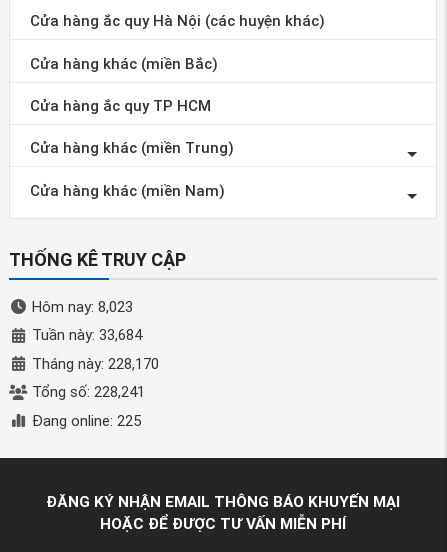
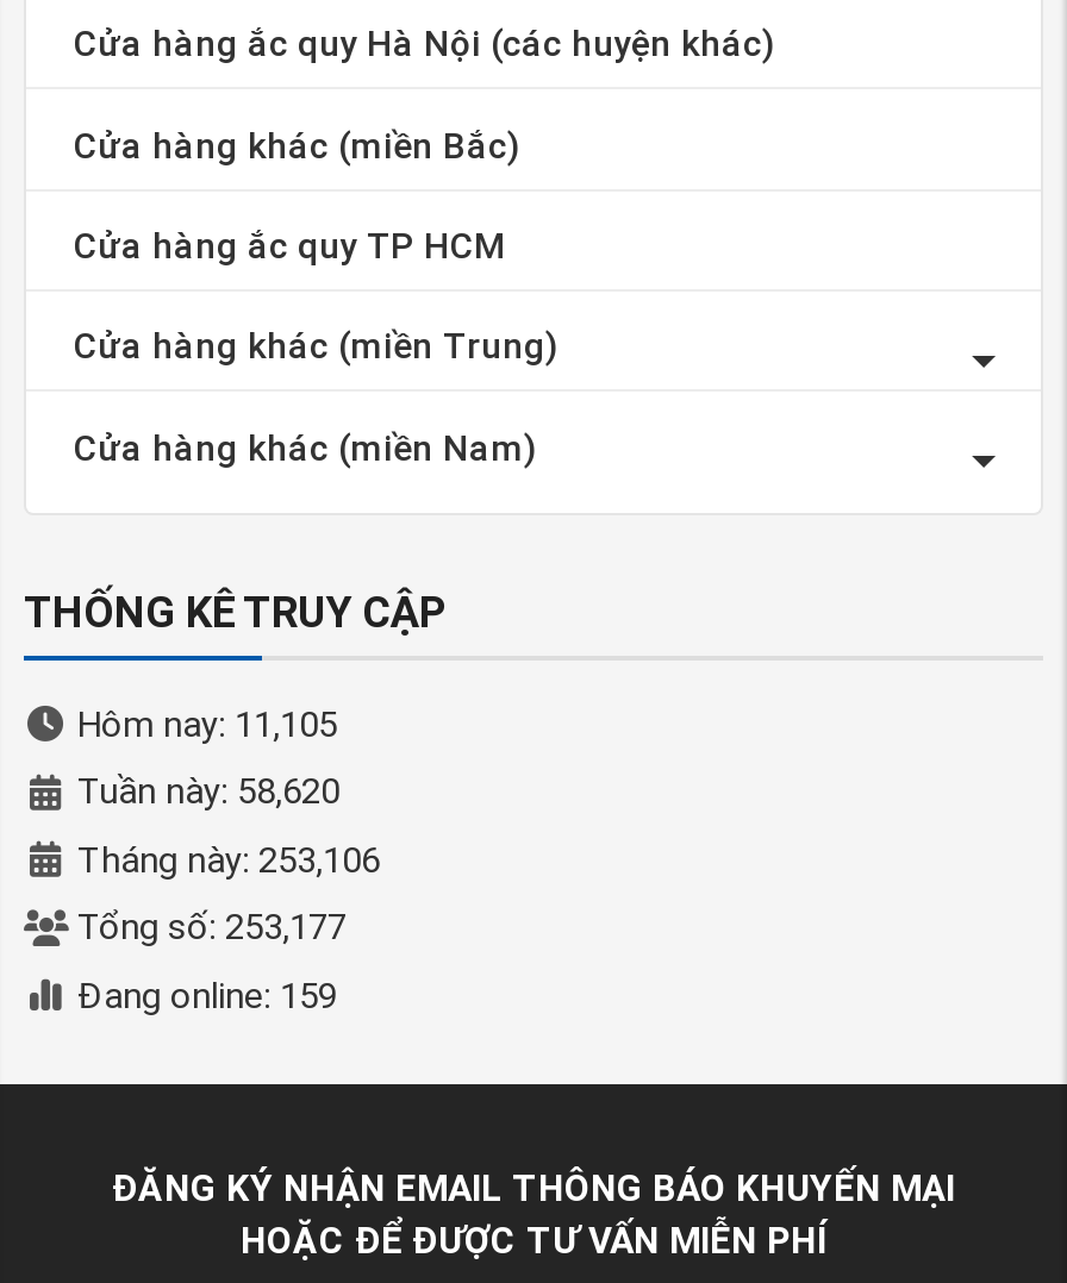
- Hôm nay: 8,023
+ Hôm nay: 11,105

- Tuần này: 33,684
+ Tuần này: 58,620

- Tháng này: 228,170
+ Tháng này: 253,106

- Tổng số: 228,241
+ Tổng số: 253,177

- Đang online: 225
+ Đang online: 159
